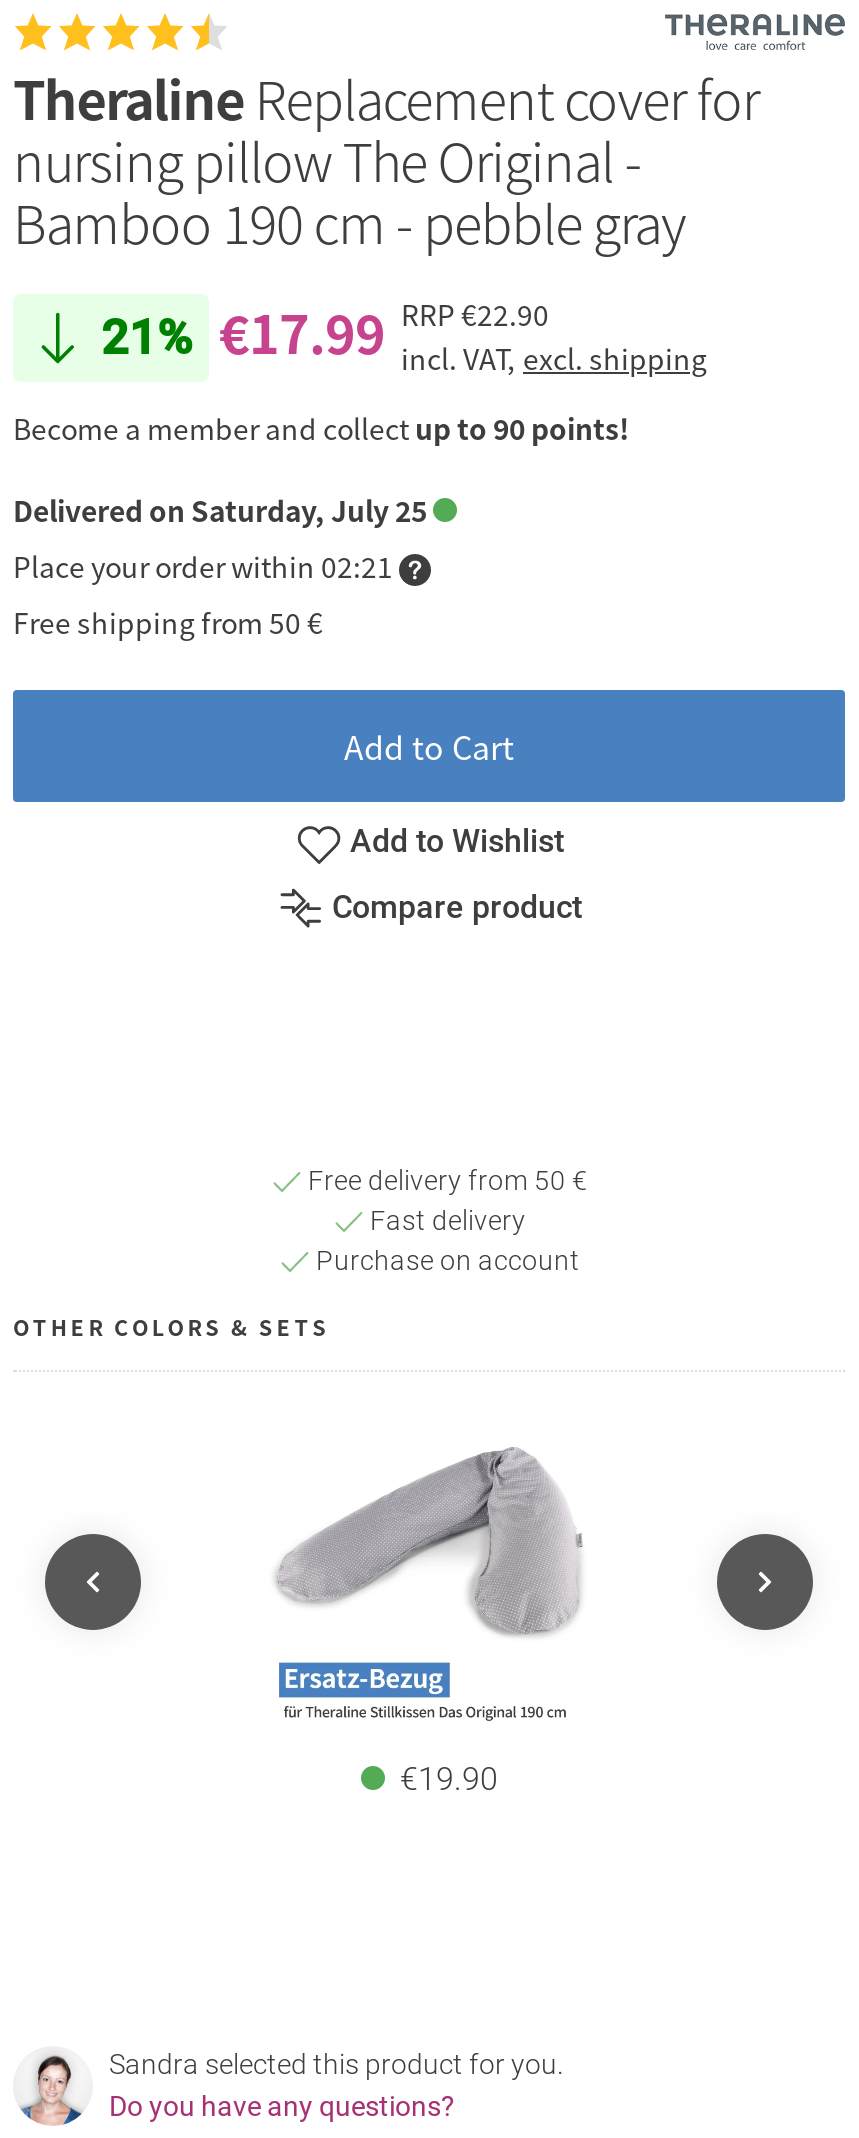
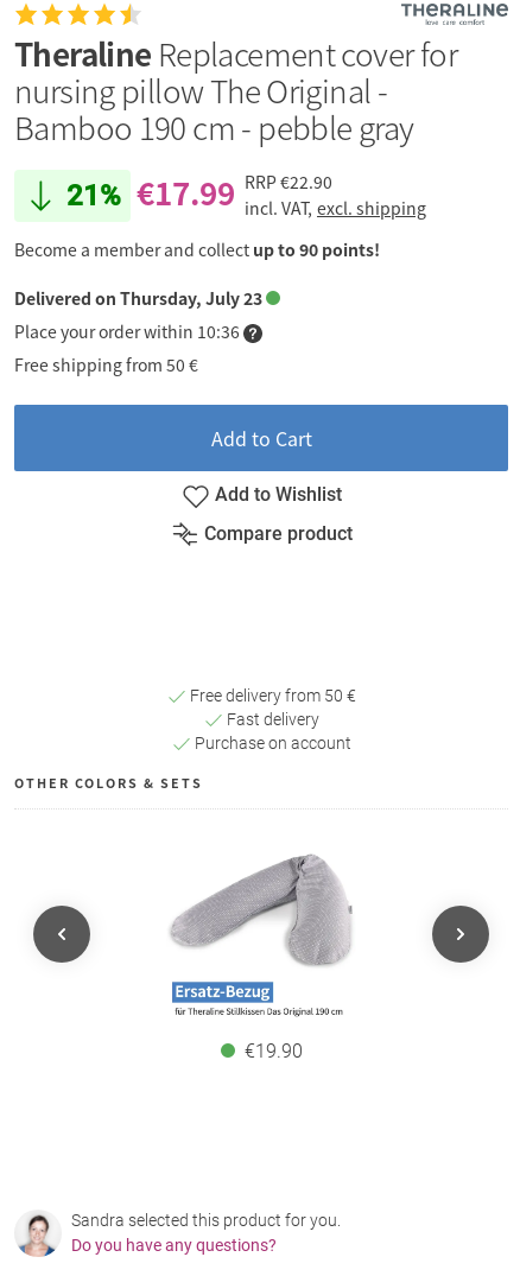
- Delivered on Saturday, July 25
+ Delivered on Thursday, July 23

- Place your order within 02:21
+ Place your order within 10:36
